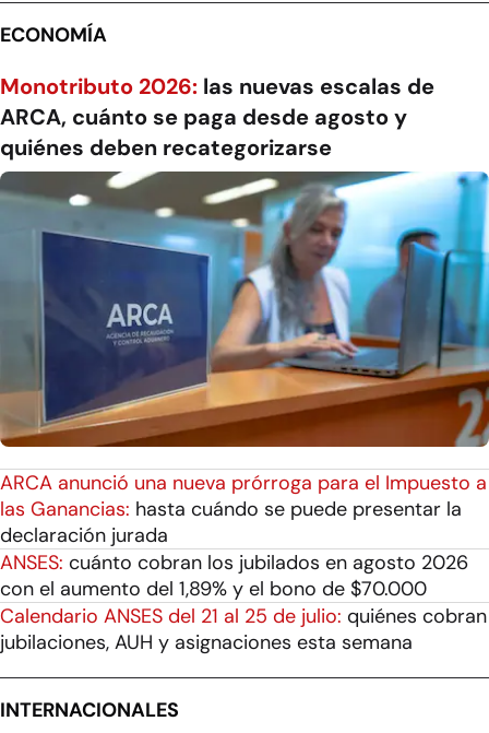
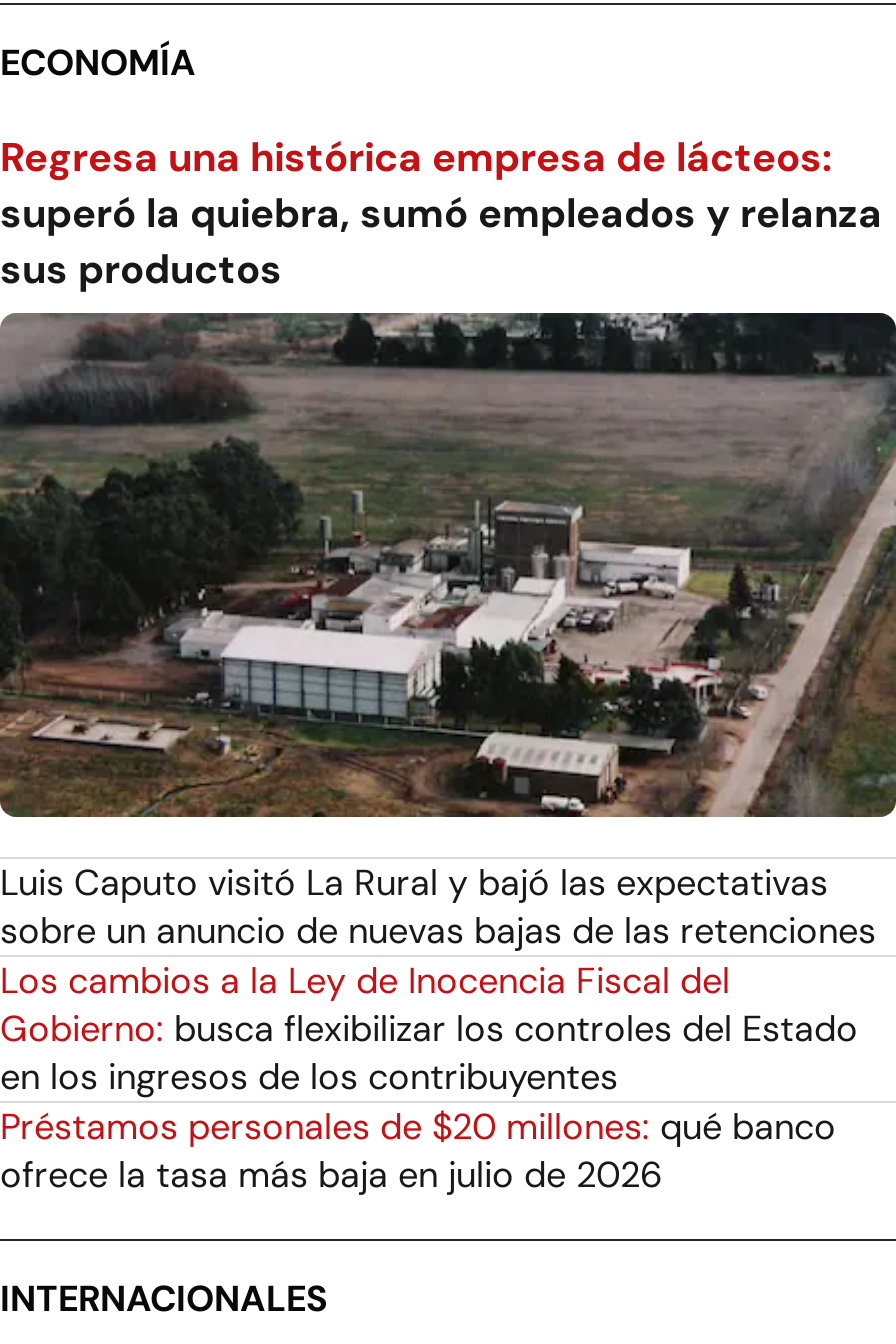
- Monotributo 2026: las nuevas escalas de
- ARCA, cuánto se paga desde agosto y
- quiénes deben recategorizarse
+ Regresa una histórica empresa de lácteos:
+ superó la quiebra, sumó empleados y relanza
+ sus productos

- [image]
- ARCA anunció una nueva prórroga para el Impuesto a
- las Ganancias: hasta cuándo se puede presentar la
- declaración jurada
- ANSES: cuánto cobran los jubilados en agosto 2026
- con el aumento del 1,89% y el bono de $70.000
- Calendario ANSES del 21 al 25 de julio: quiénes cobran
- jubilaciones, AUH y asignaciones esta semana
+ [image]
+ Luis Caputo visitó La Rural y bajó las expectativas
+ sobre un anuncio de nuevas bajas de las retenciones
+ Los cambios a la Ley de Inocencia Fiscal del
+ Gobierno: busca flexibilizar los controles del Estado
+ en los ingresos de los contribuyentes
+ Préstamos personales de $20 millones: qué banco
+ ofrece la tasa más baja en julio de 2026
